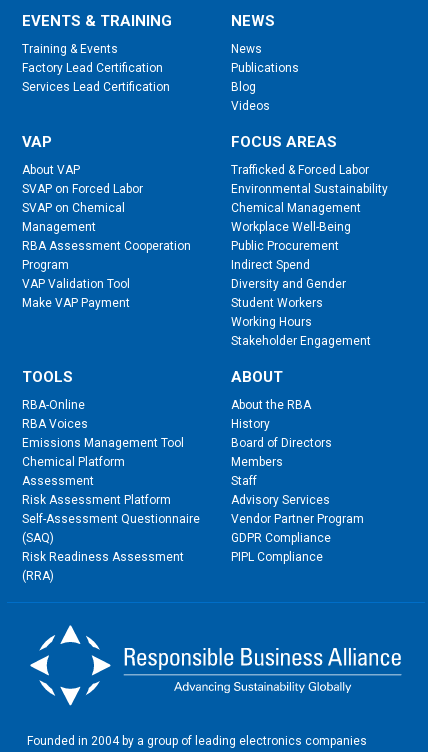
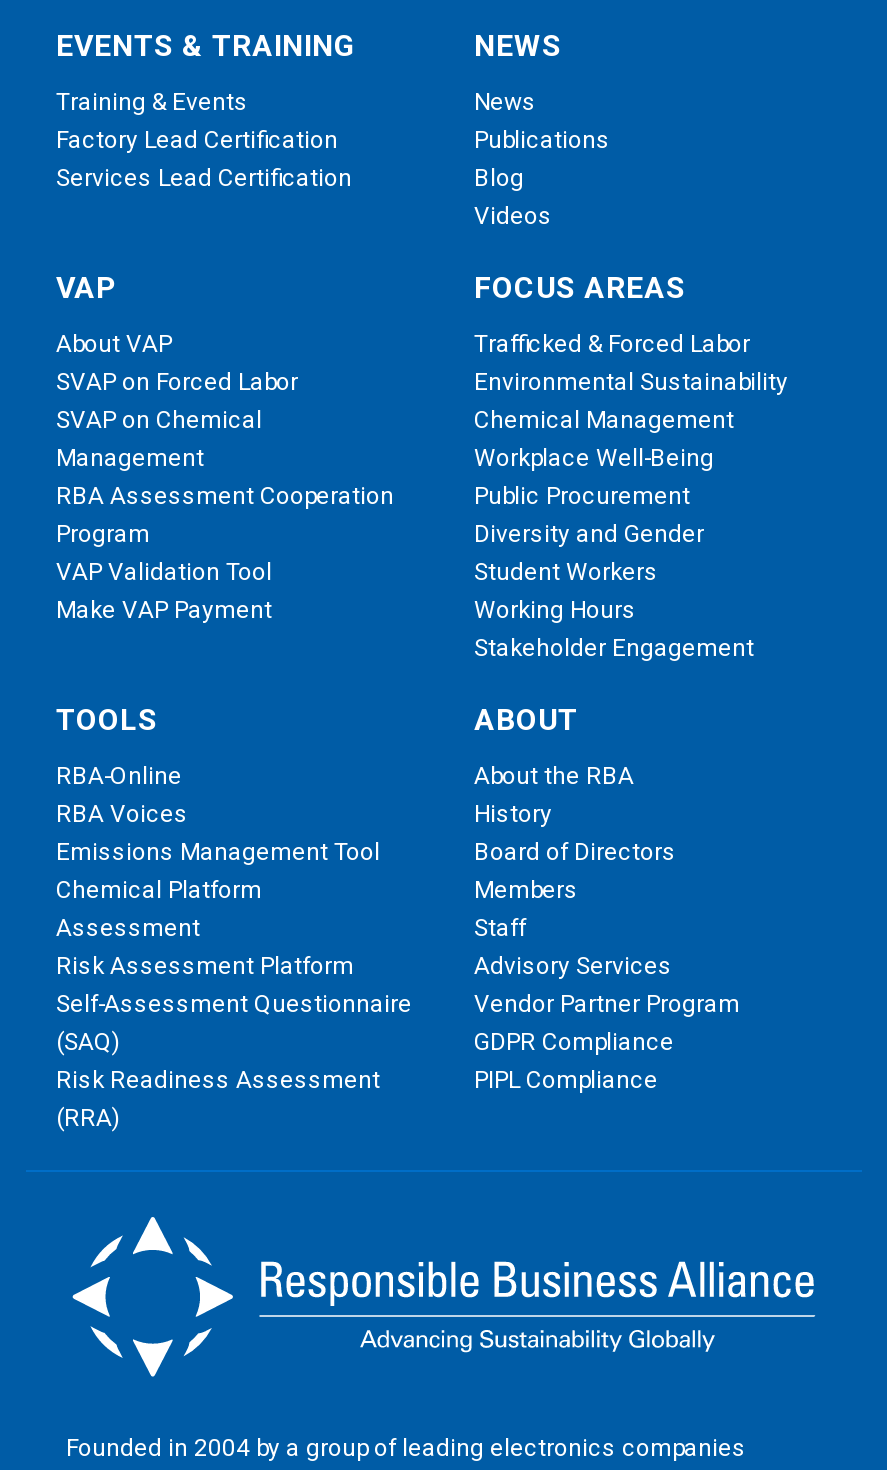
- Indirect Spend
